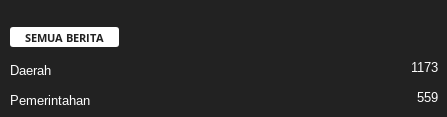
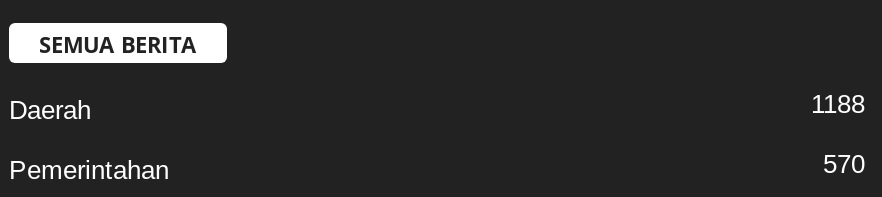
- 1173
+ 1188

- 559
+ 570
